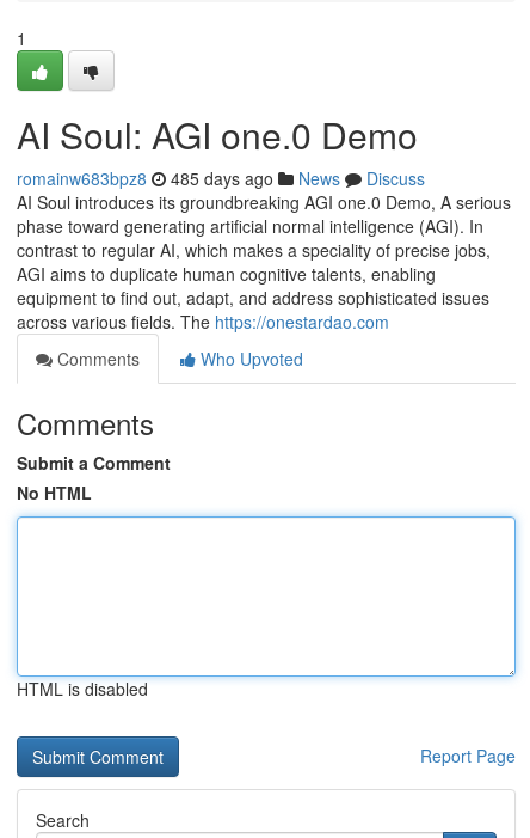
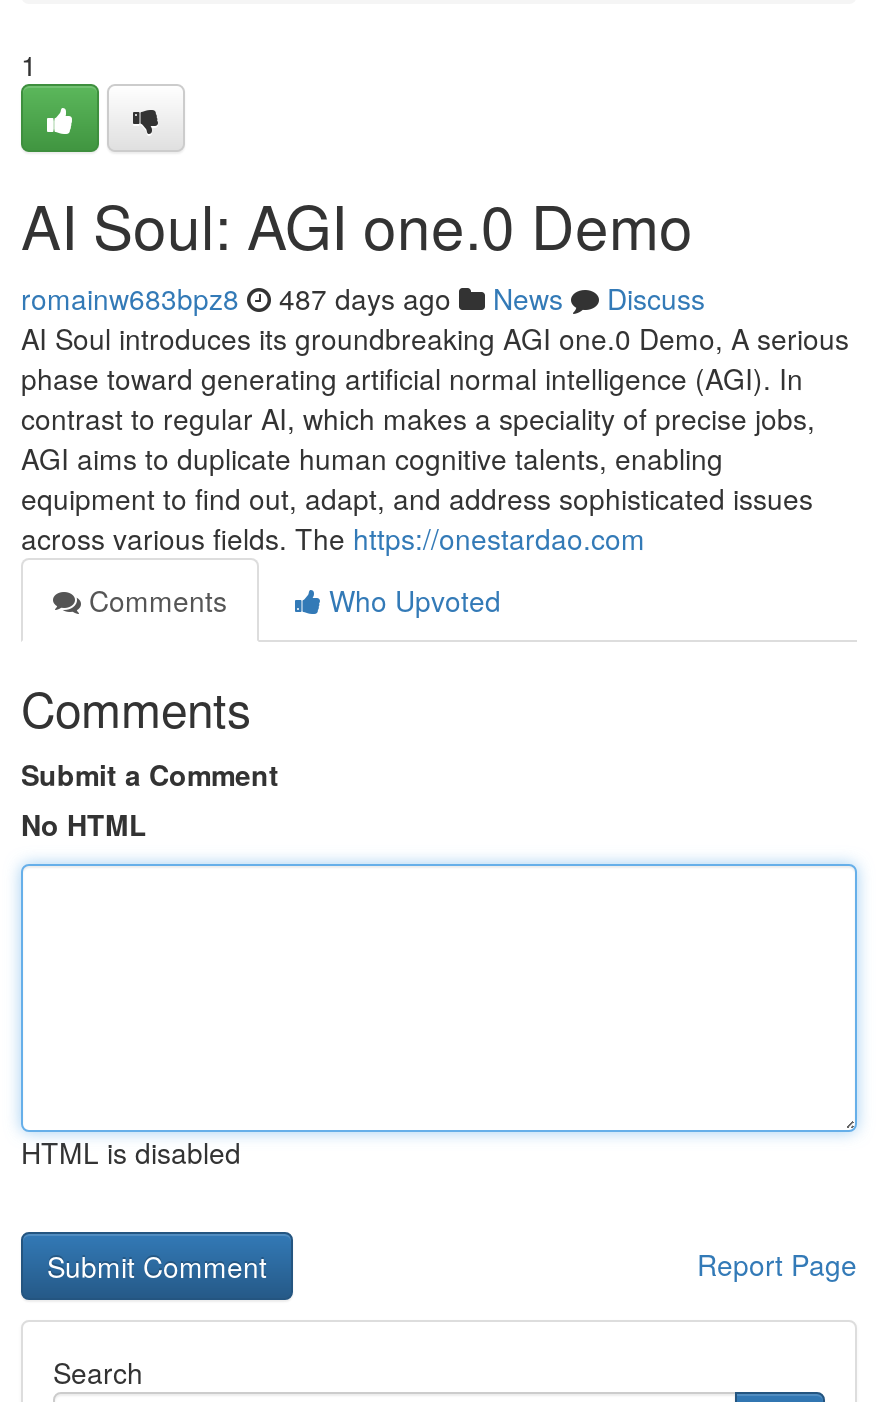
- romainw683bpz8 485 days ago News Discuss
+ romainw683bpz8 487 days ago News Discuss
